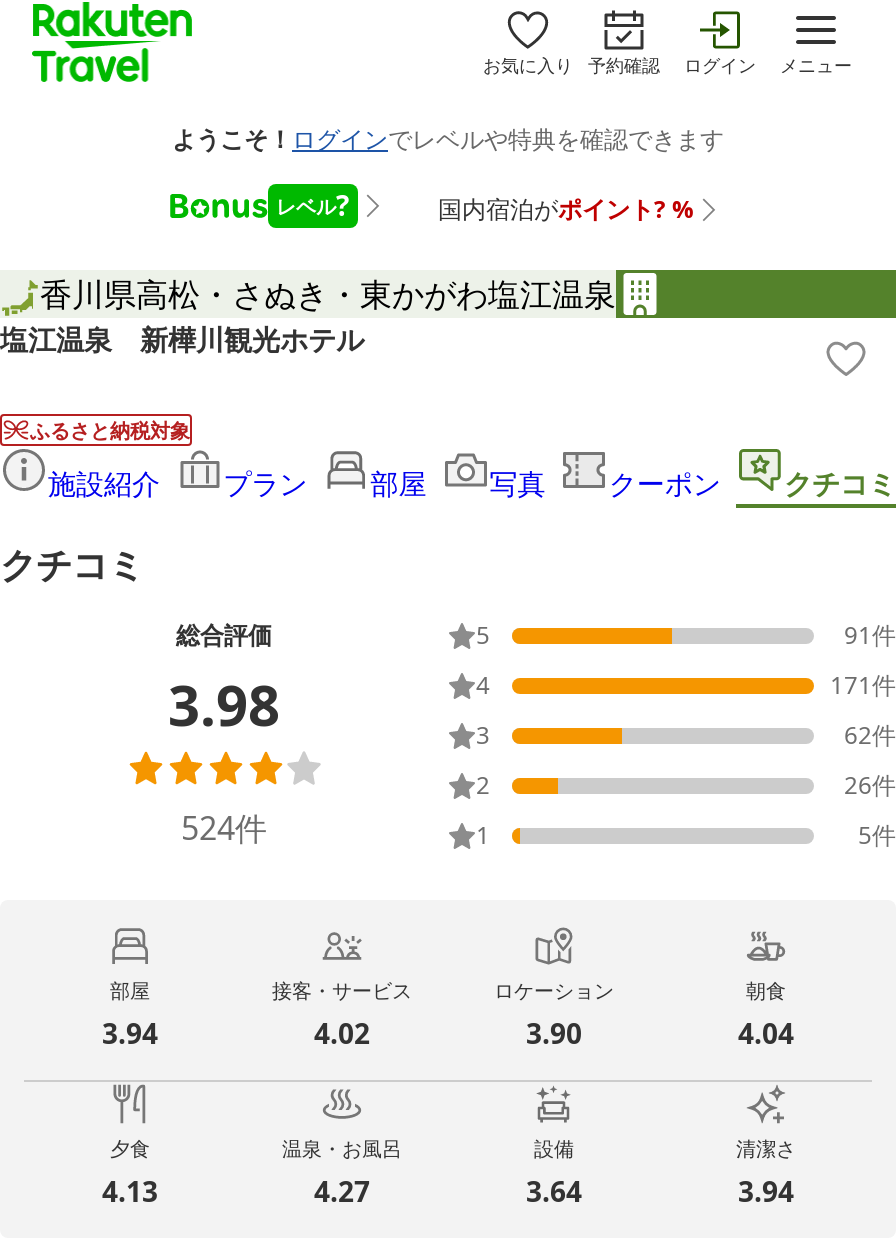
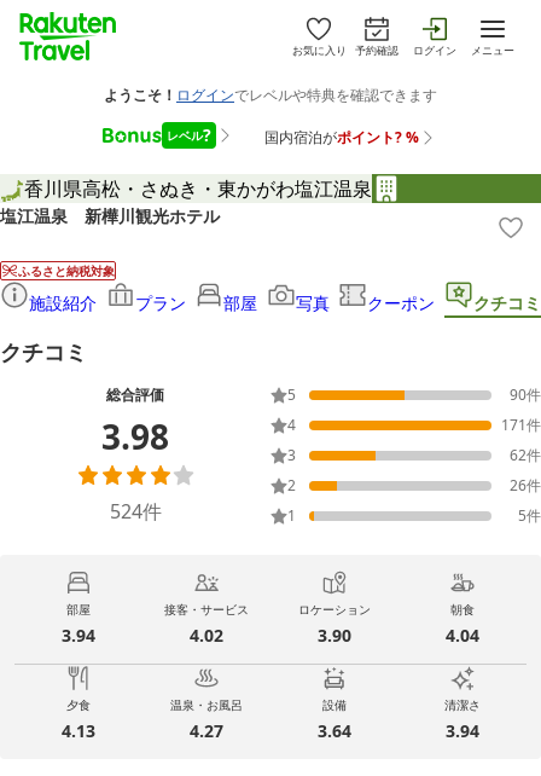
- 91件
+ 90件
